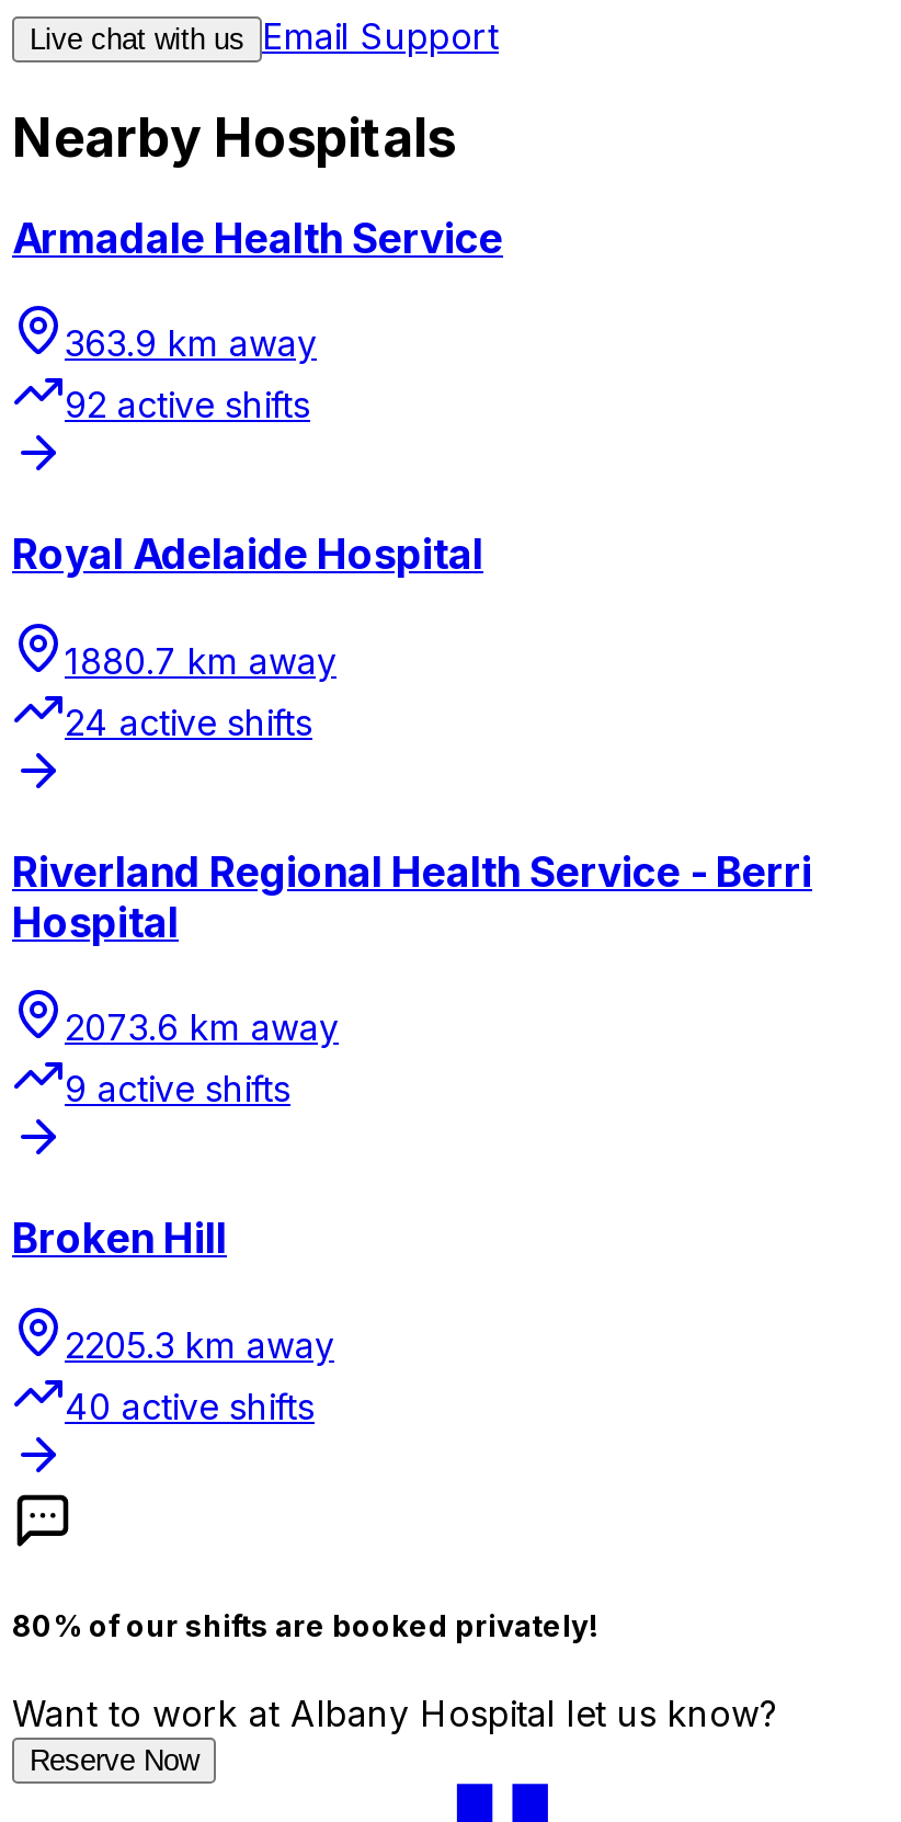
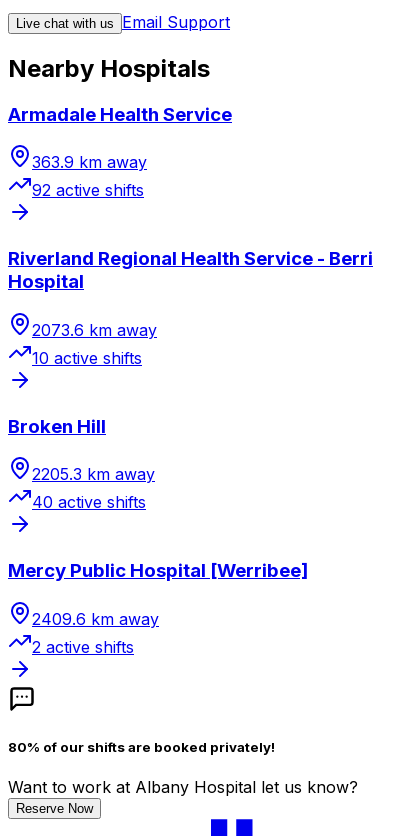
- Royal Adelaide Hospital
- 1880.7 km away
- 24 active shifts

moved up: Riverland Regional Health Service - Berri | Hospital | 2073.6 km away

- 9 active shifts
+ 10 active shifts

moved up: Broken Hill | 2205.3 km away | 40 active shifts

+ Mercy Public Hospital [Werribee]
+ 2409.6 km away
+ 2 active shifts
